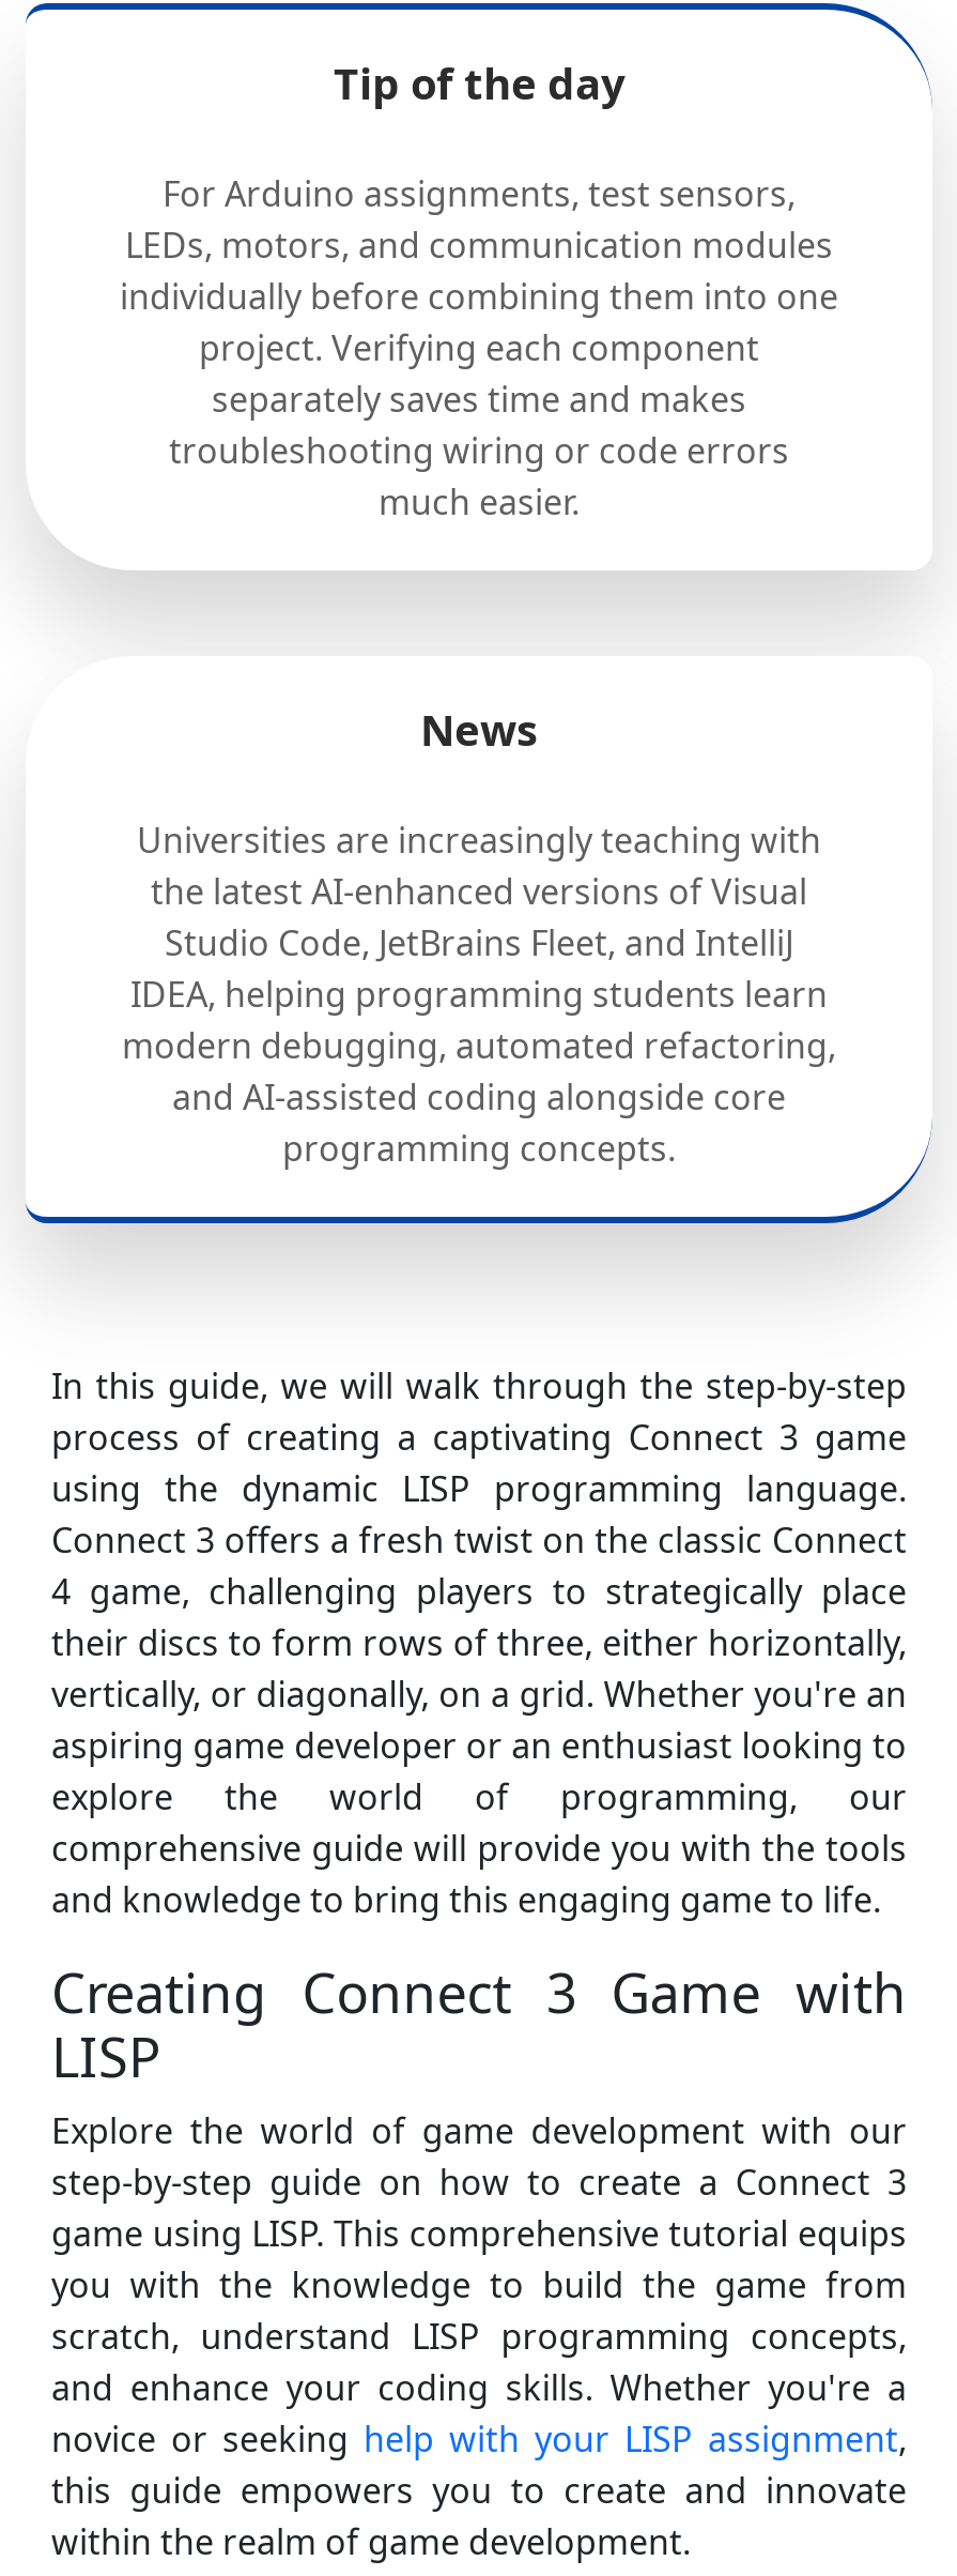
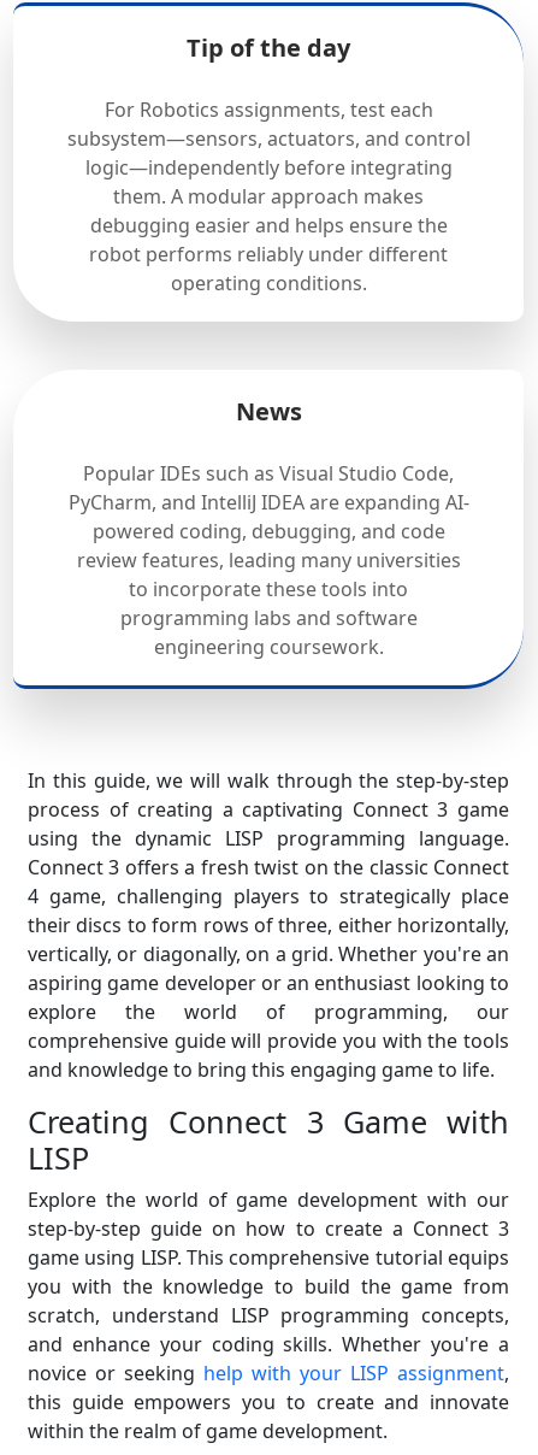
- For Arduino assignments, test sensors,
- LEDs, motors, and communication modules
- individually before combining them into one
- project. Verifying each component
- separately saves time and makes
- troubleshooting wiring or code errors
- much easier.
+ For Robotics assignments, test each
+ subsystem—sensors, actuators, and control
+ logic—independently before integrating
+ them. A modular approach makes
+ debugging easier and helps ensure the
+ robot performs reliably under different
+ operating conditions.

- Universities are increasingly teaching with
- the latest AI-enhanced versions of Visual
- Studio Code, JetBrains Fleet, and IntelliJ
- IDEA, helping programming students learn
- modern debugging, automated refactoring,
- and AI-assisted coding alongside core
- programming concepts.
+ Popular IDEs such as Visual Studio Code,
+ PyCharm, and IntelliJ IDEA are expanding AI-
+ powered coding, debugging, and code
+ review features, leading many universities
+ to incorporate these tools into
+ programming labs and software
+ engineering coursework.
